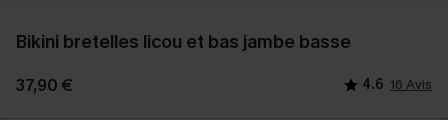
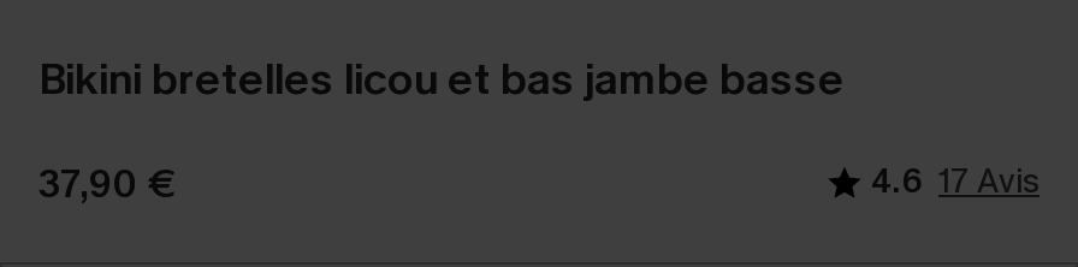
- 4.6 16 Avis
+ 4.6 17 Avis
